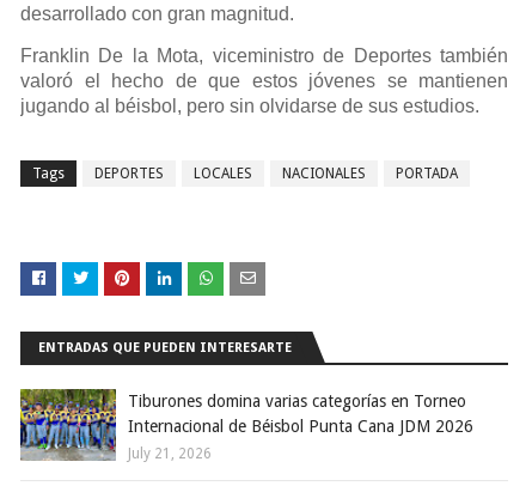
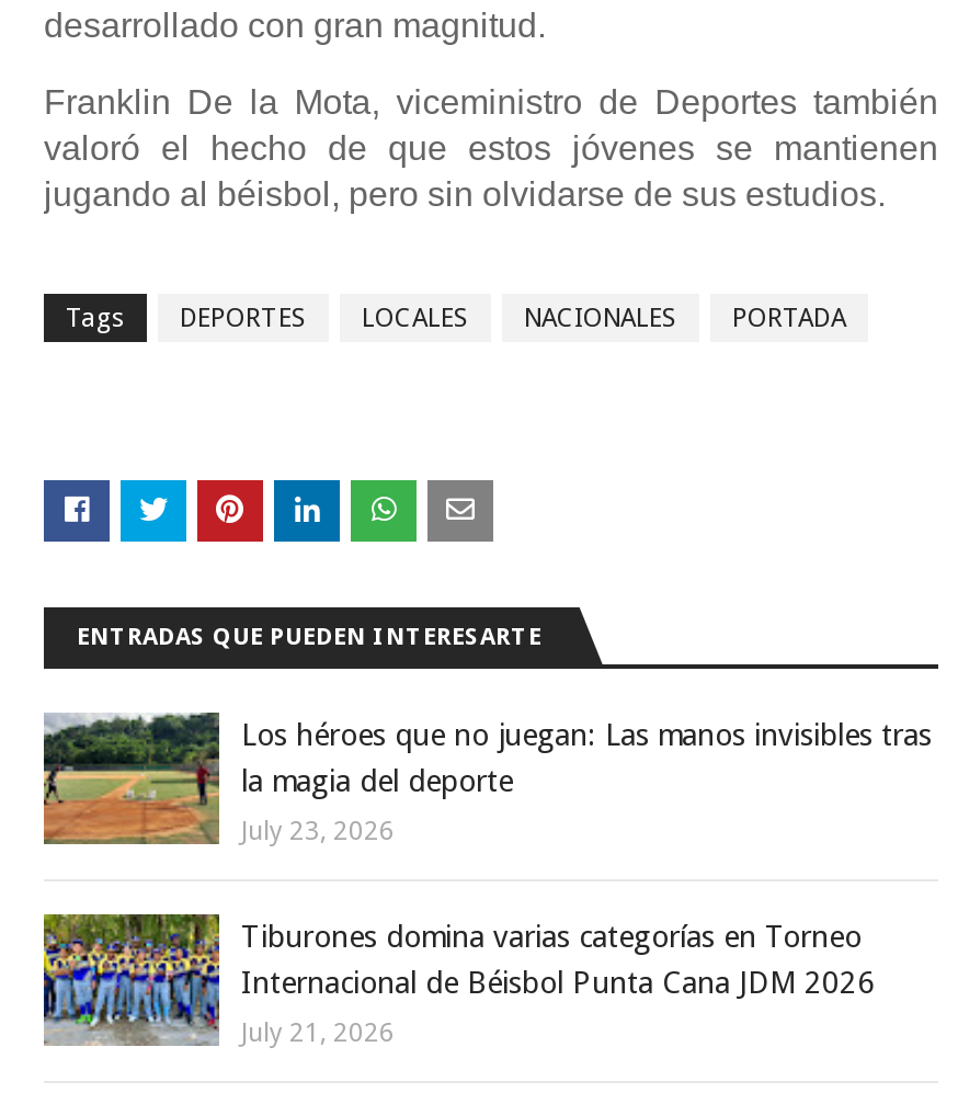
+ [image]
+ Los héroes que no juegan: Las manos invisibles tras
+ la magia del deporte
+ July 23, 2026
